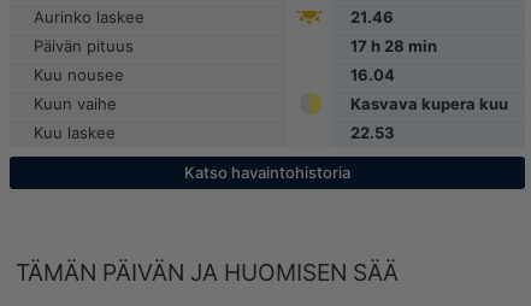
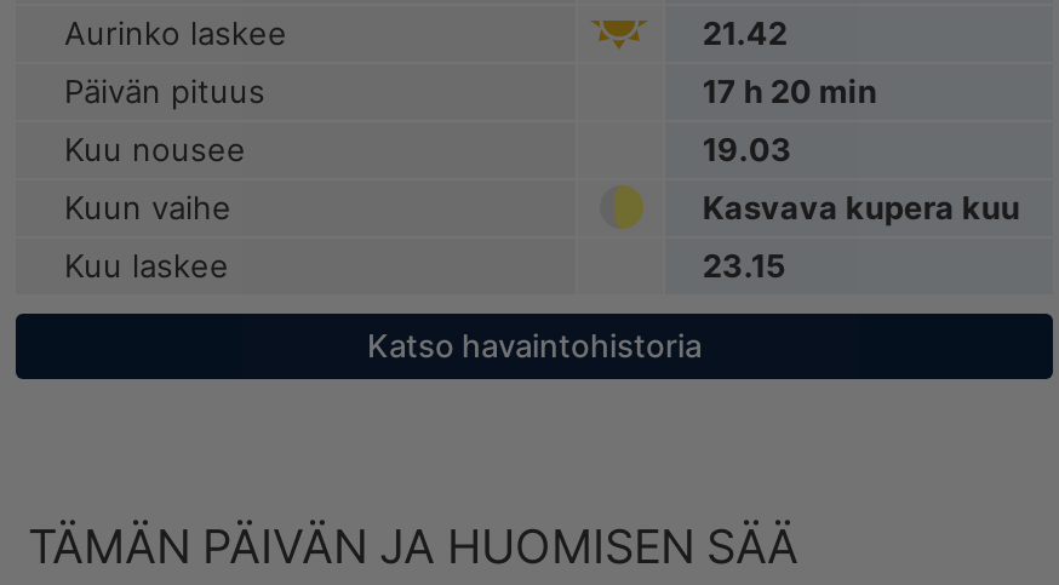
- 21.46
+ 21.42

- 17 h 28 min
+ 17 h 20 min

- 16.04
+ 19.03

- 22.53
+ 23.15
